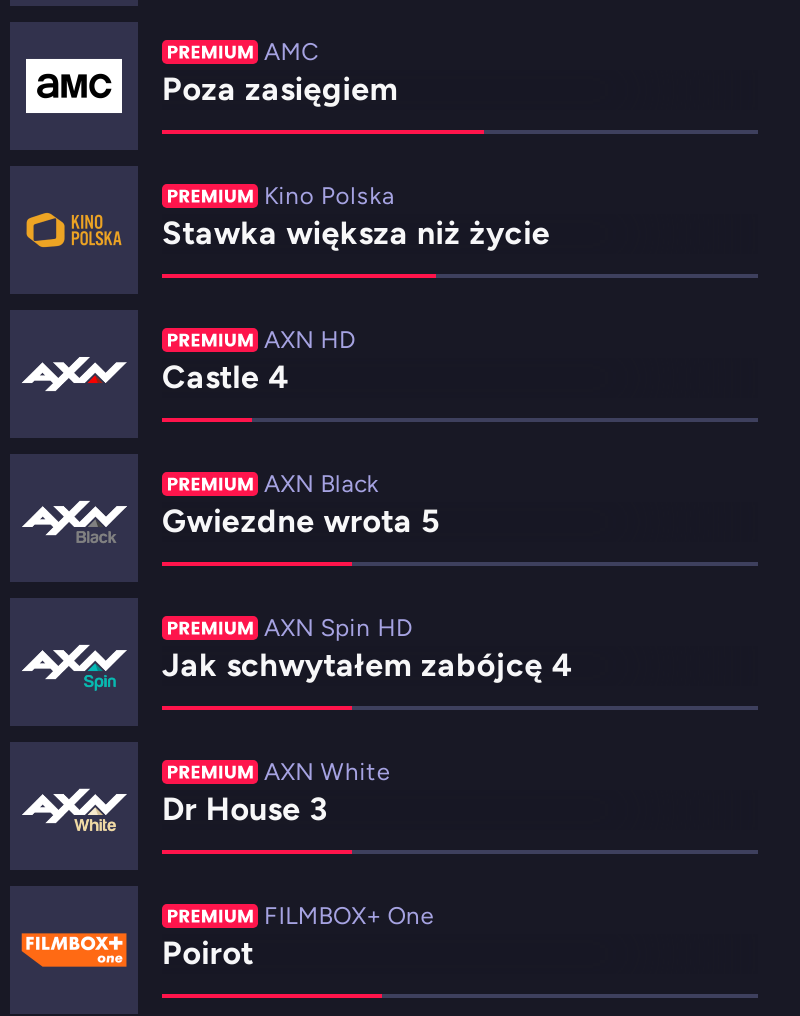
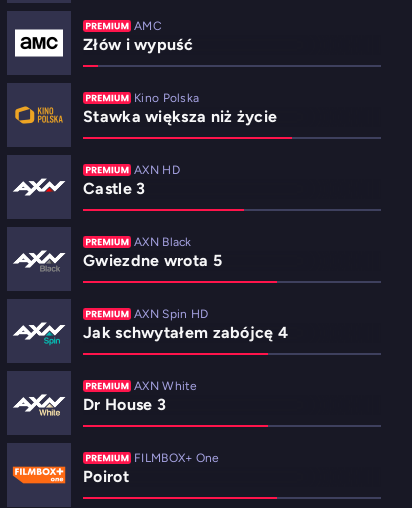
- Poza zasięgiem
+ Złów i wypuść

- Castle 4
+ Castle 3
